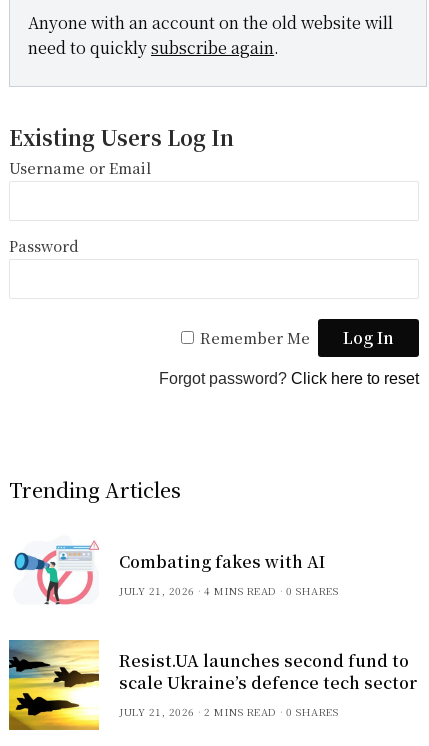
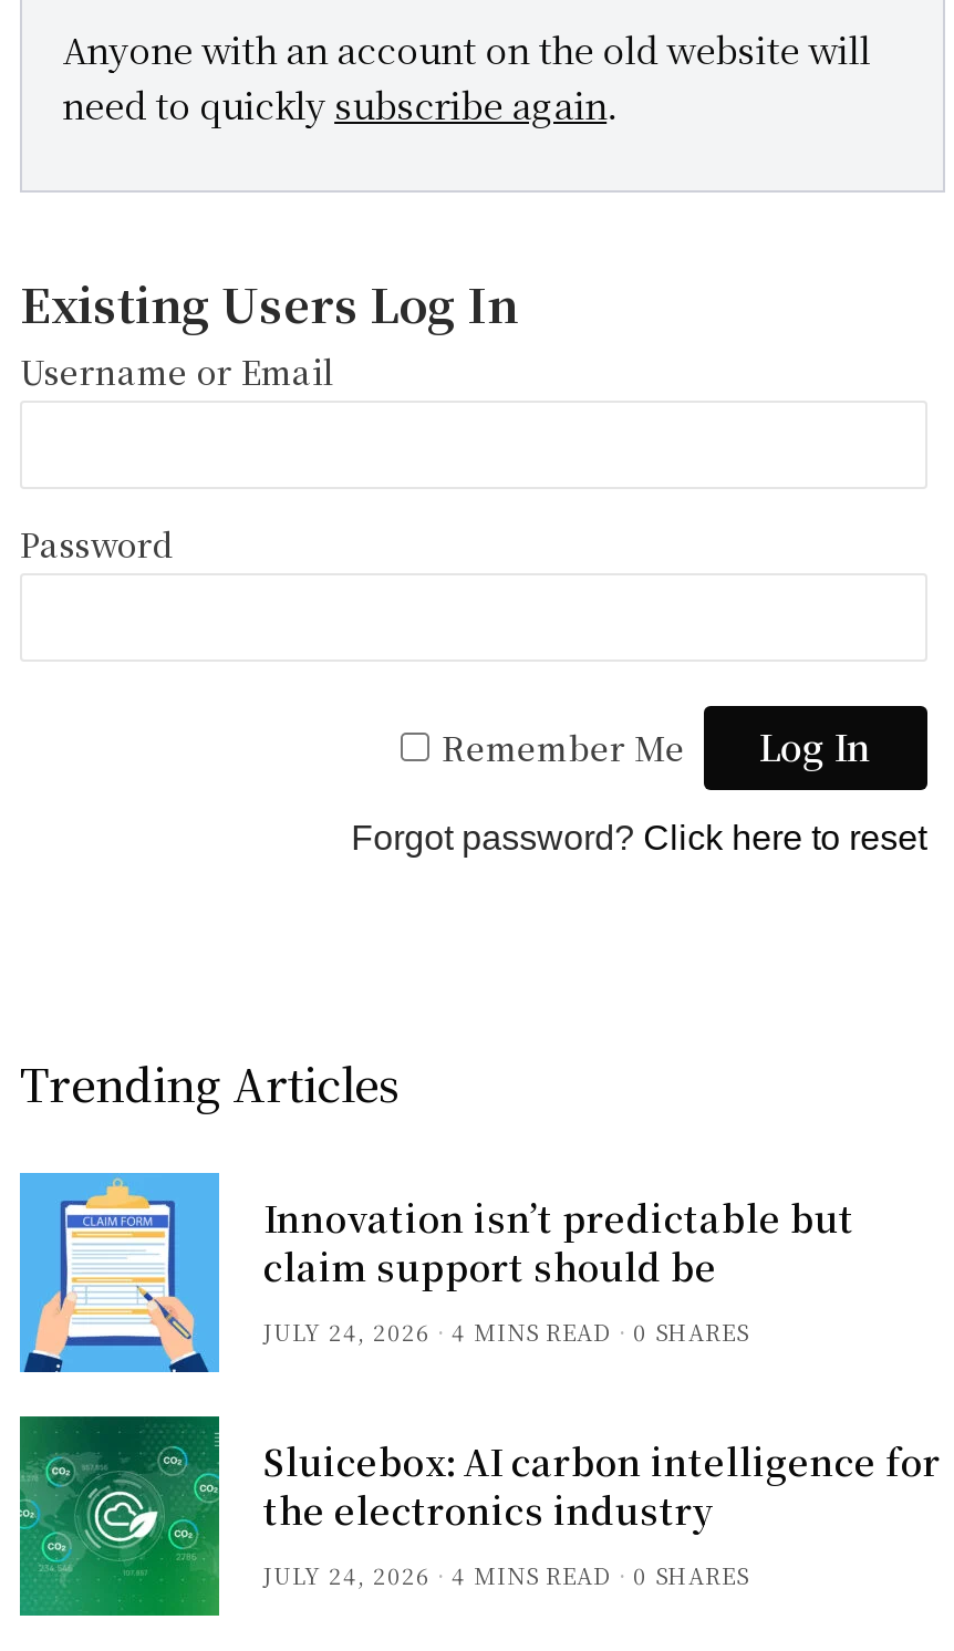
- [image]
- Combating fakes with AI
- JULY 21, 2026
+ [image]
+ Innovation isn’t predictable but
+ claim support should be
+ JULY 24, 2026

- [image]
- Resist.UA launches second fund to
- scale Ukraine’s defence tech sector
- JULY 21, 2026
- 2 MINS READ
+ [image]
+ Sluicebox: AI carbon intelligence for
+ the electronics industry
+ JULY 24, 2026
+ 4 MINS READ
